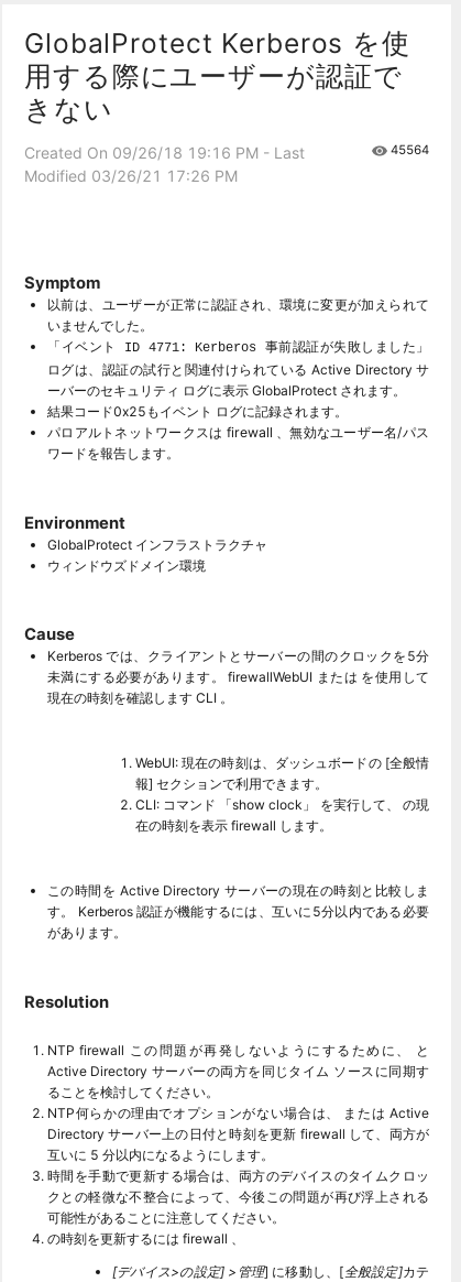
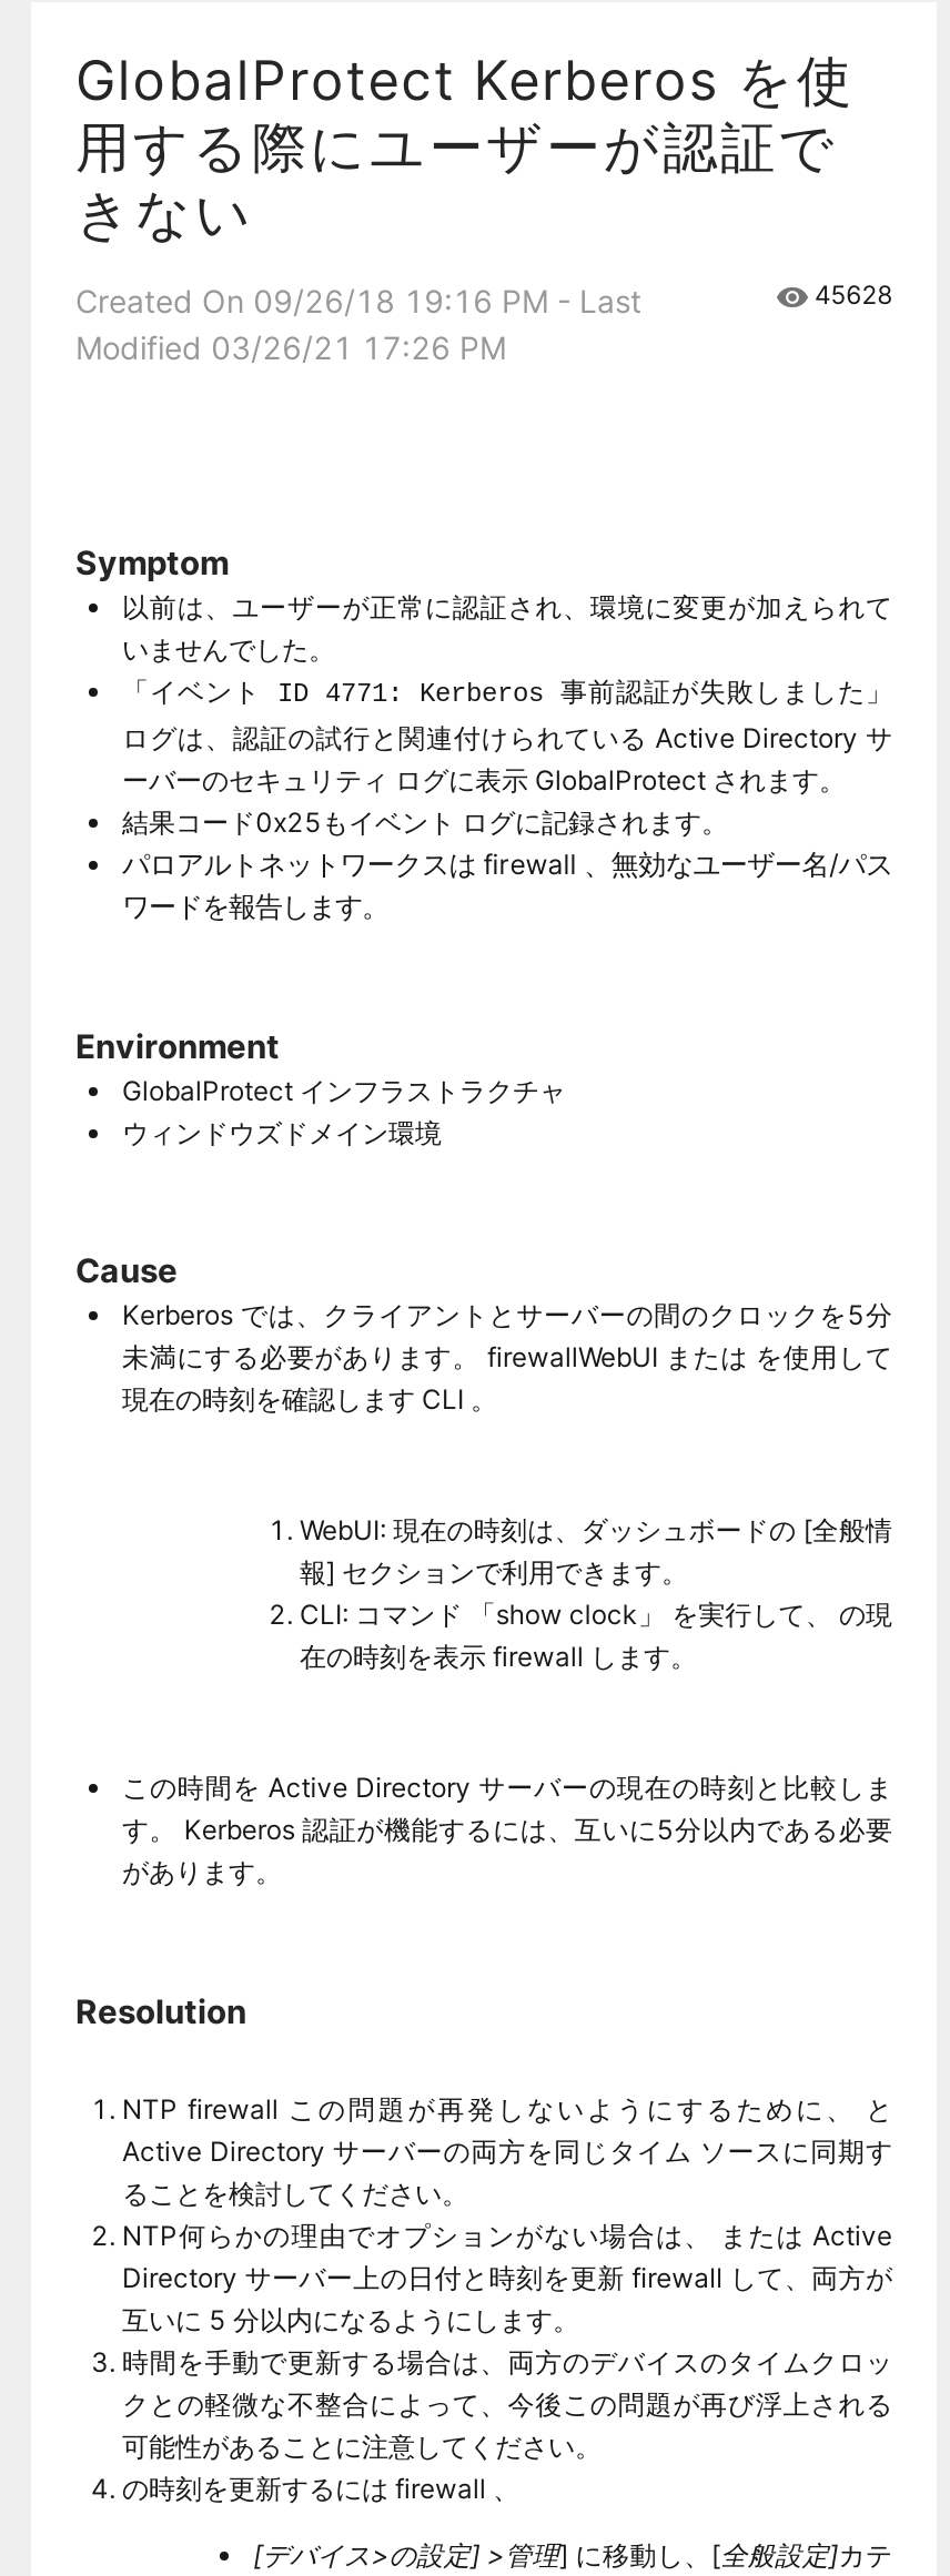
- 45564
+ 45628
